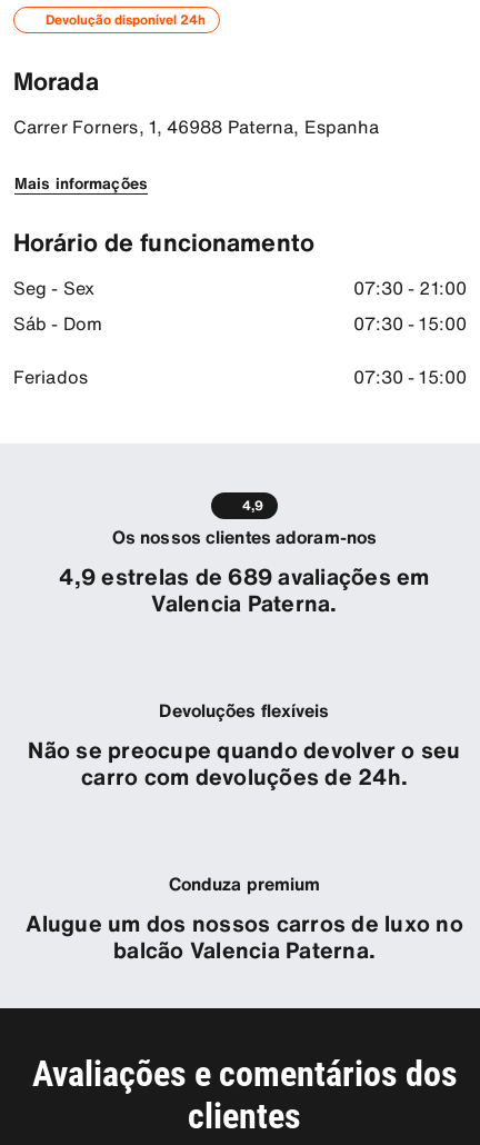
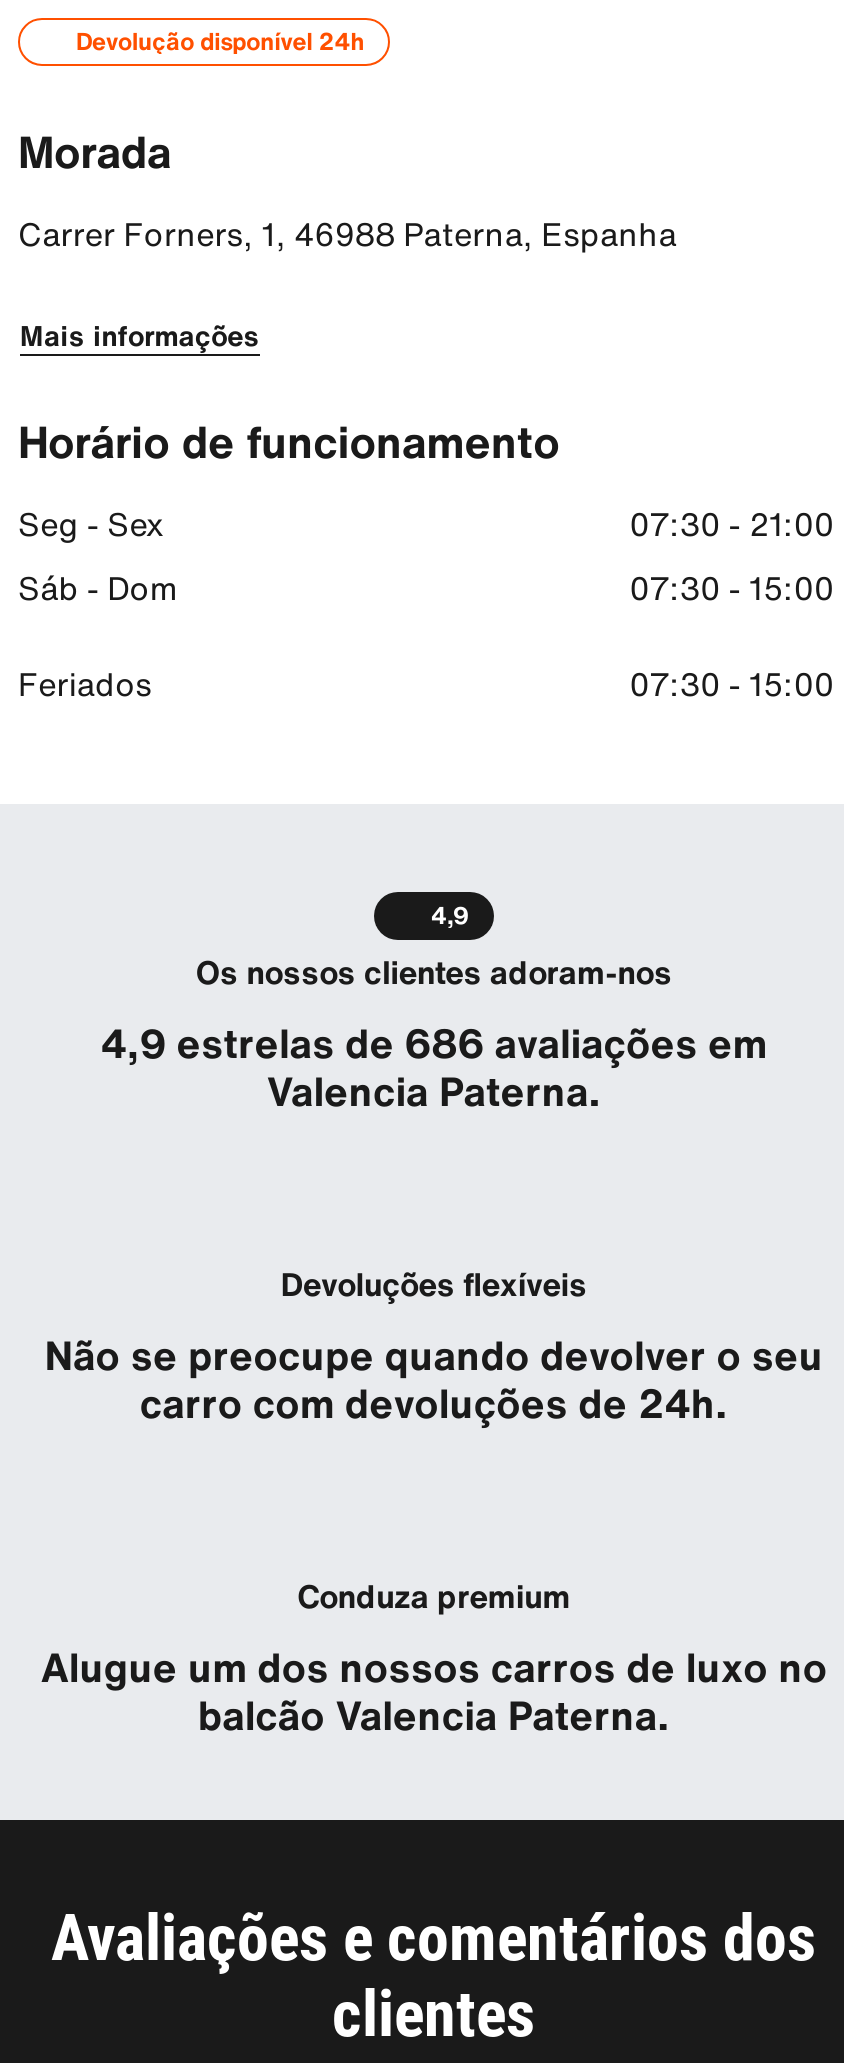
- 4,9 estrelas de 689 avaliações em
+ 4,9 estrelas de 686 avaliações em
